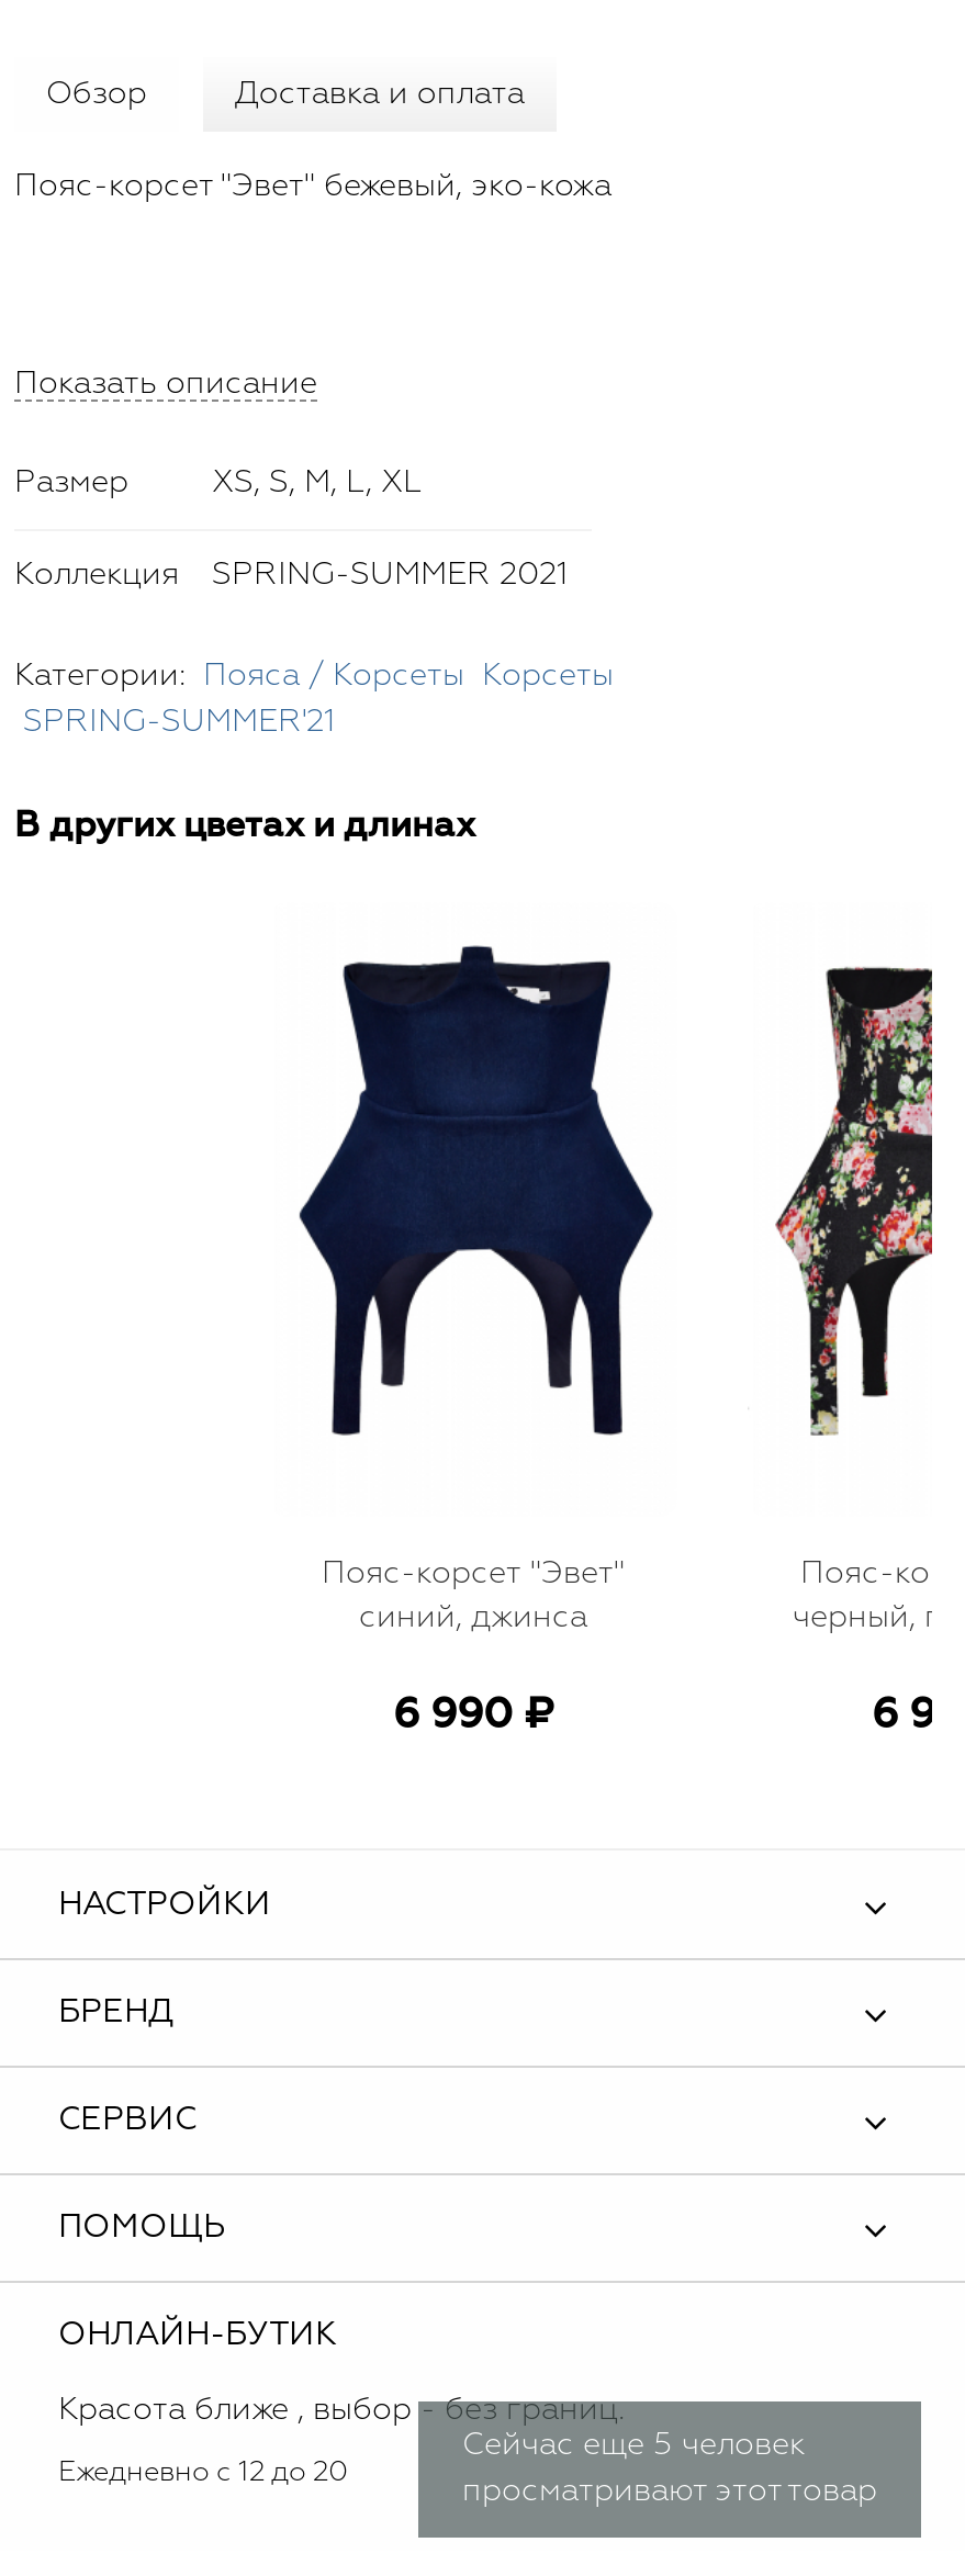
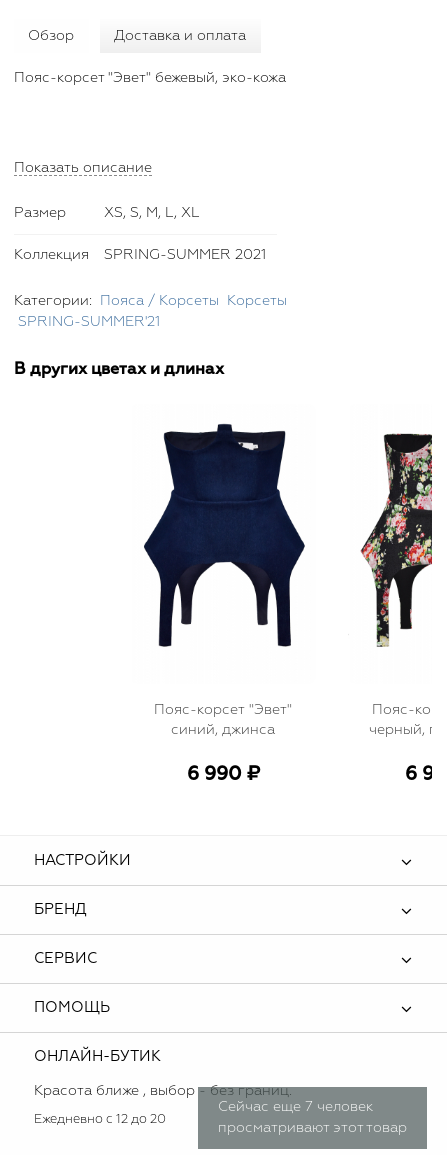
- Сейчас еще 5 человек
+ Сейчас еще 7 человек
